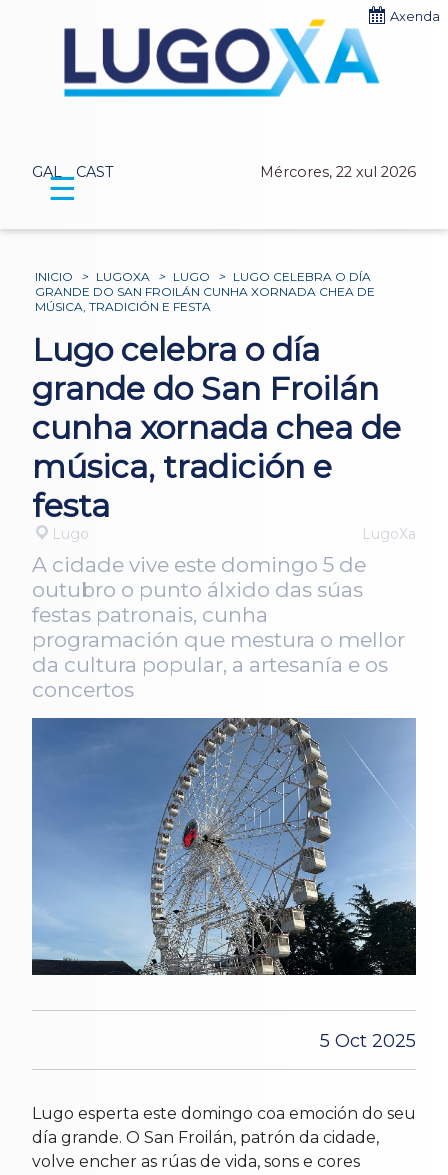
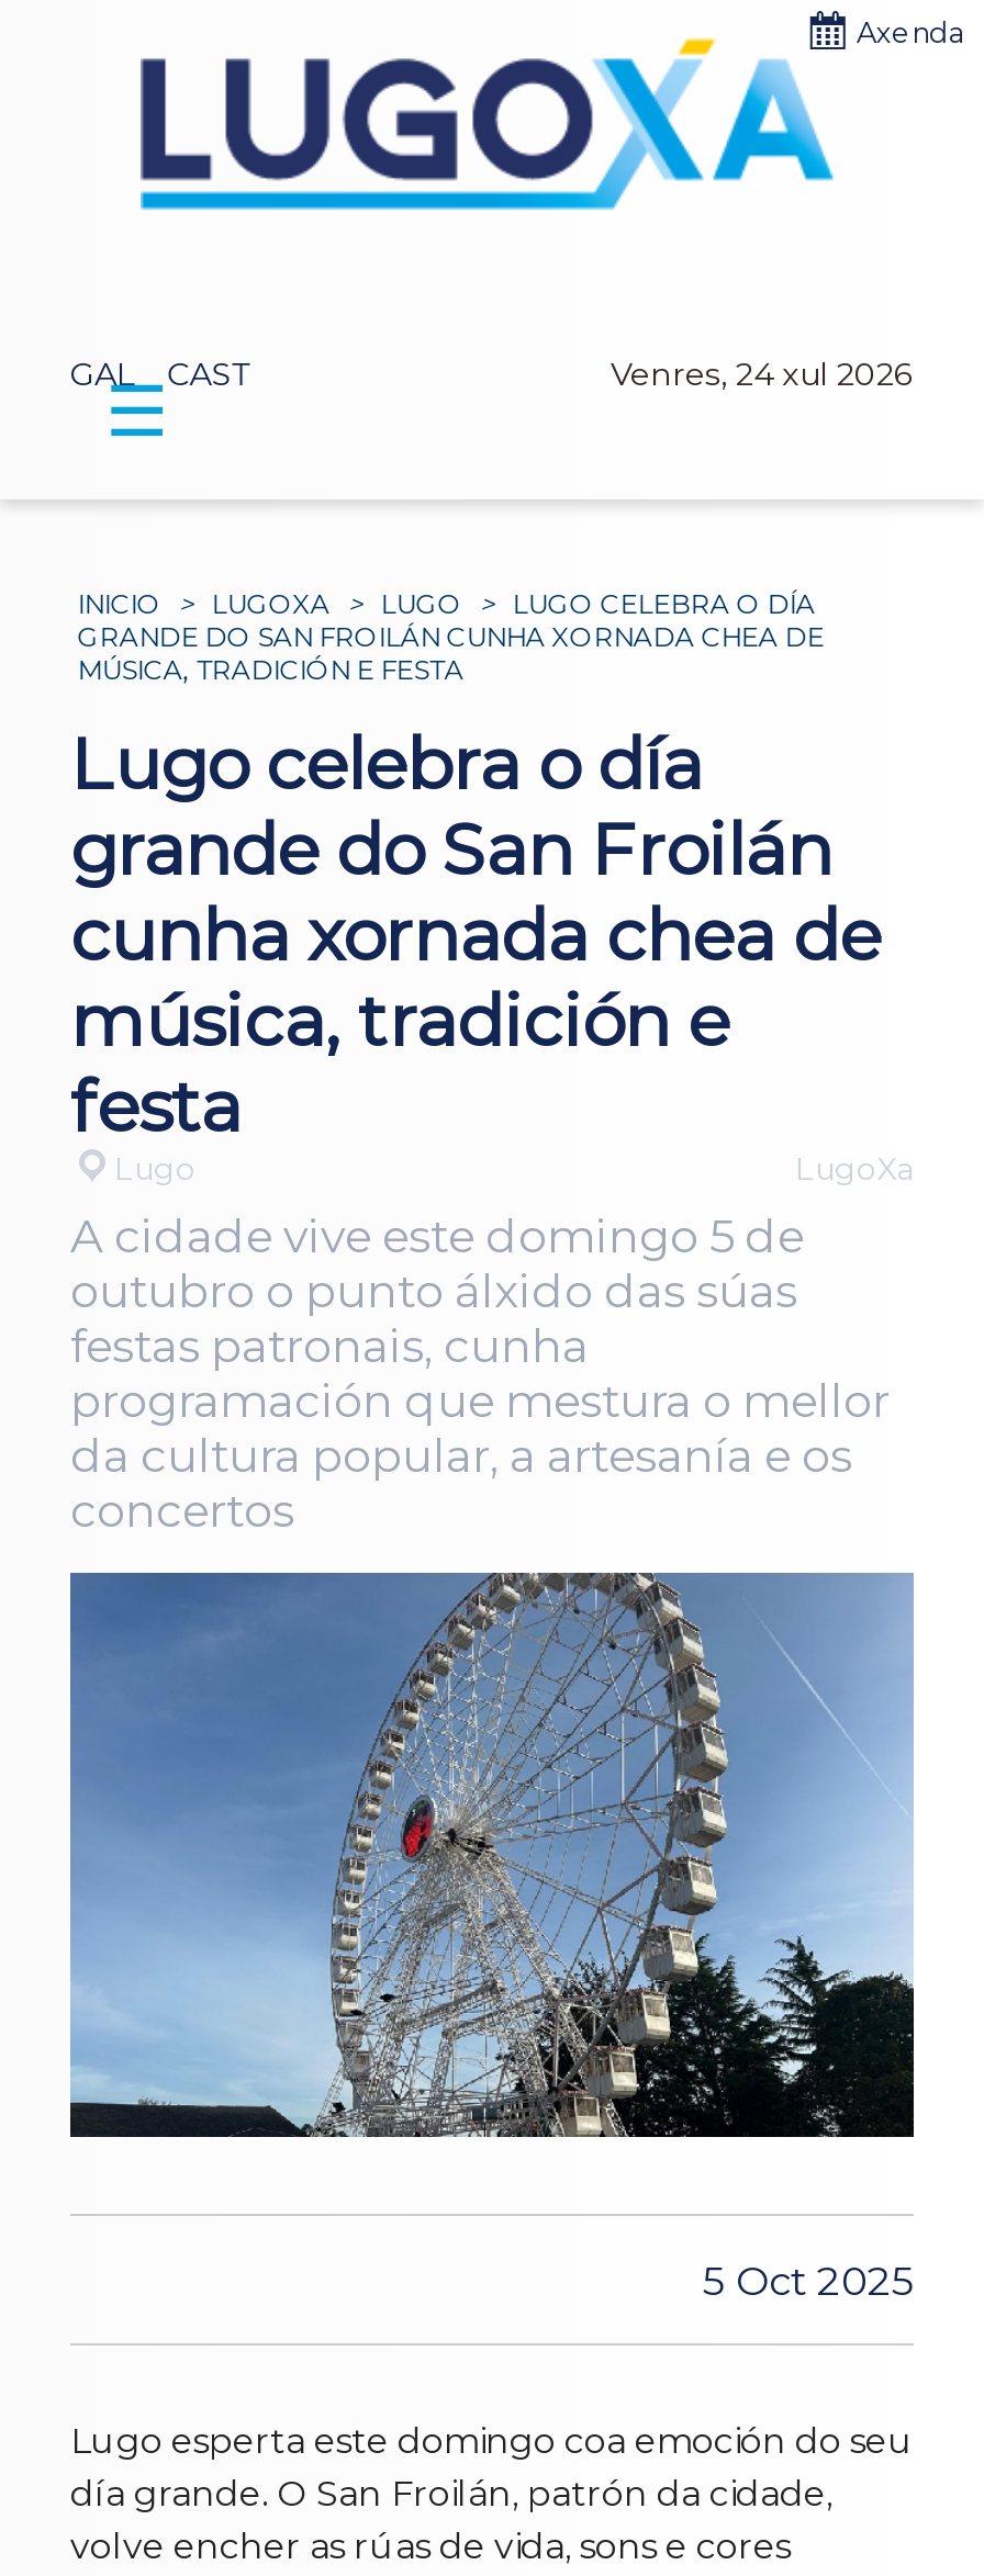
- Mércores, 22 xul 2026
+ Venres, 24 xul 2026
